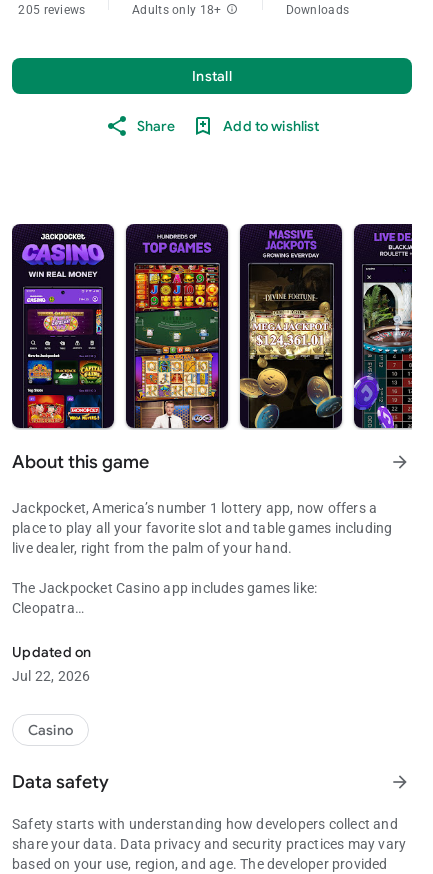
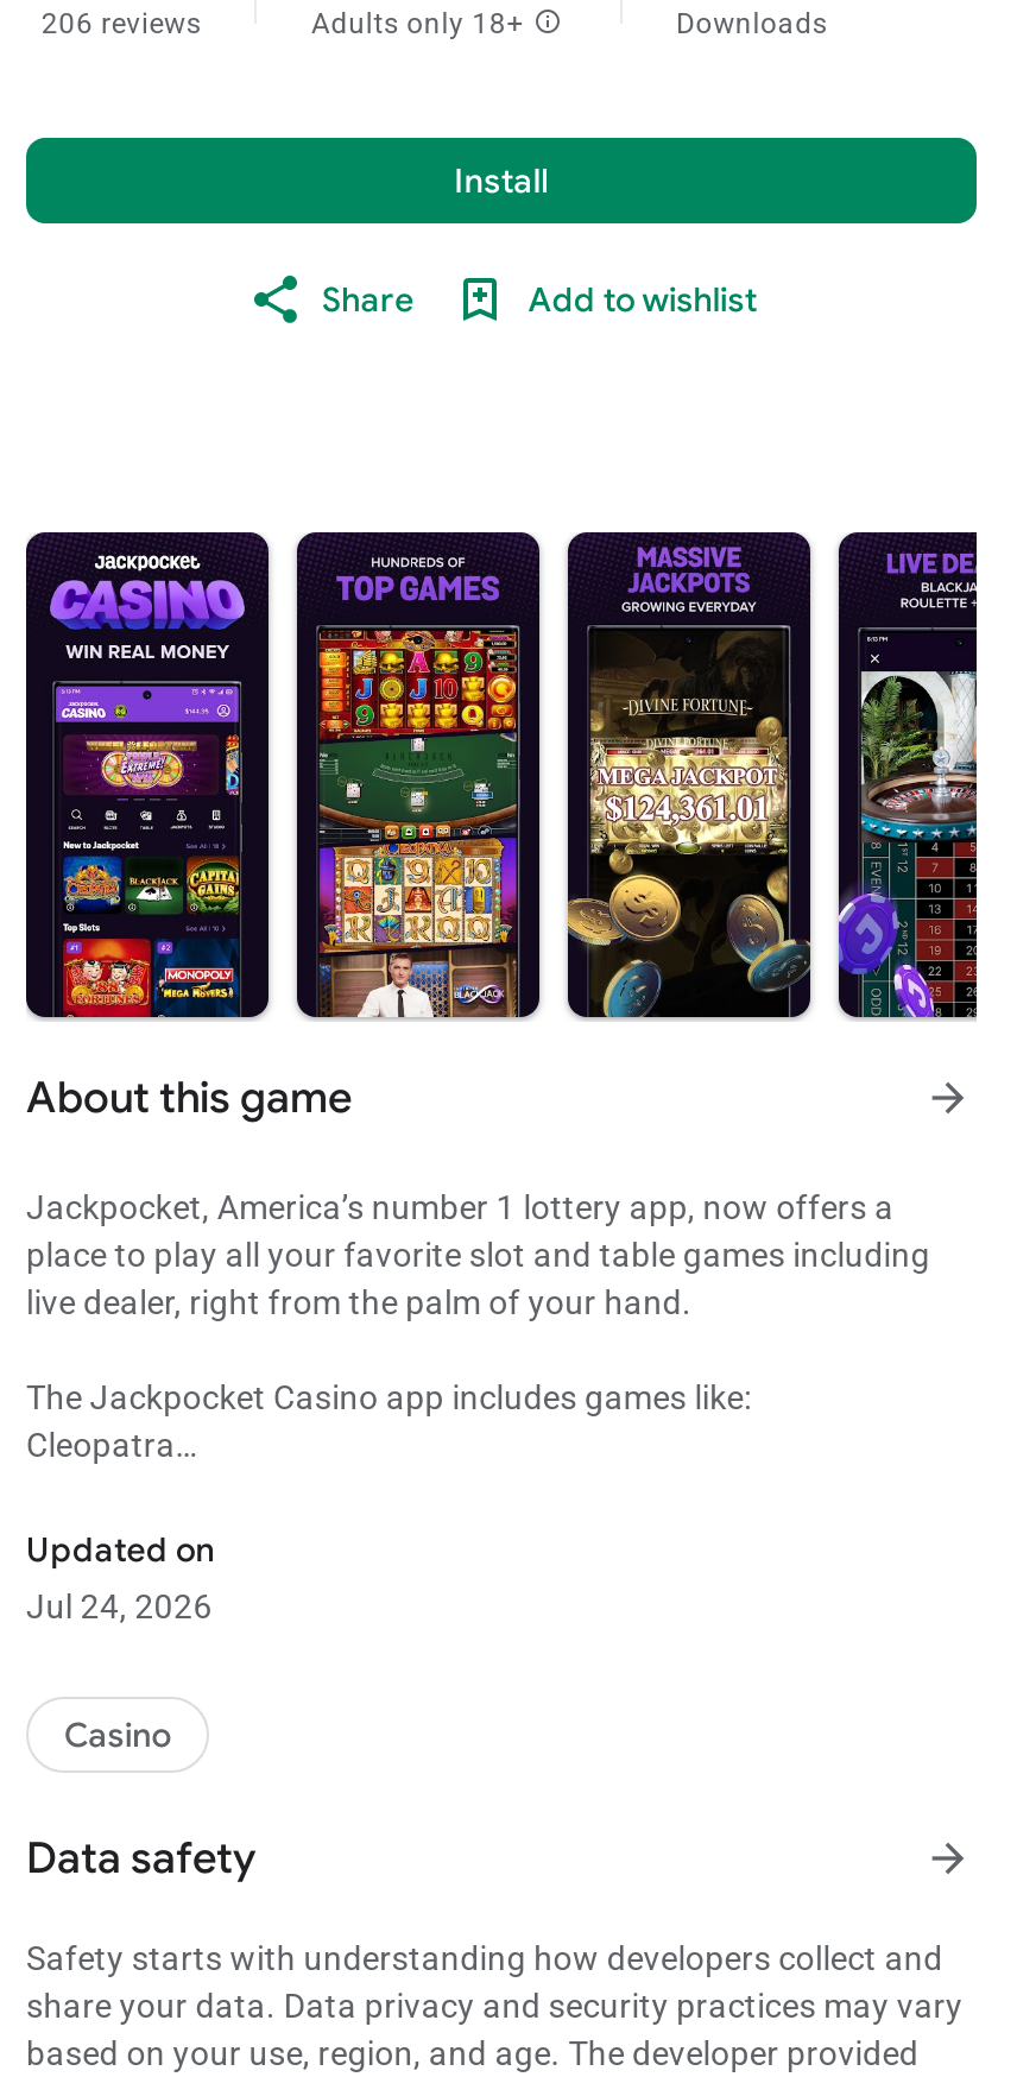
- 205 reviews
+ 206 reviews

- Jul 22, 2026
+ Jul 24, 2026
